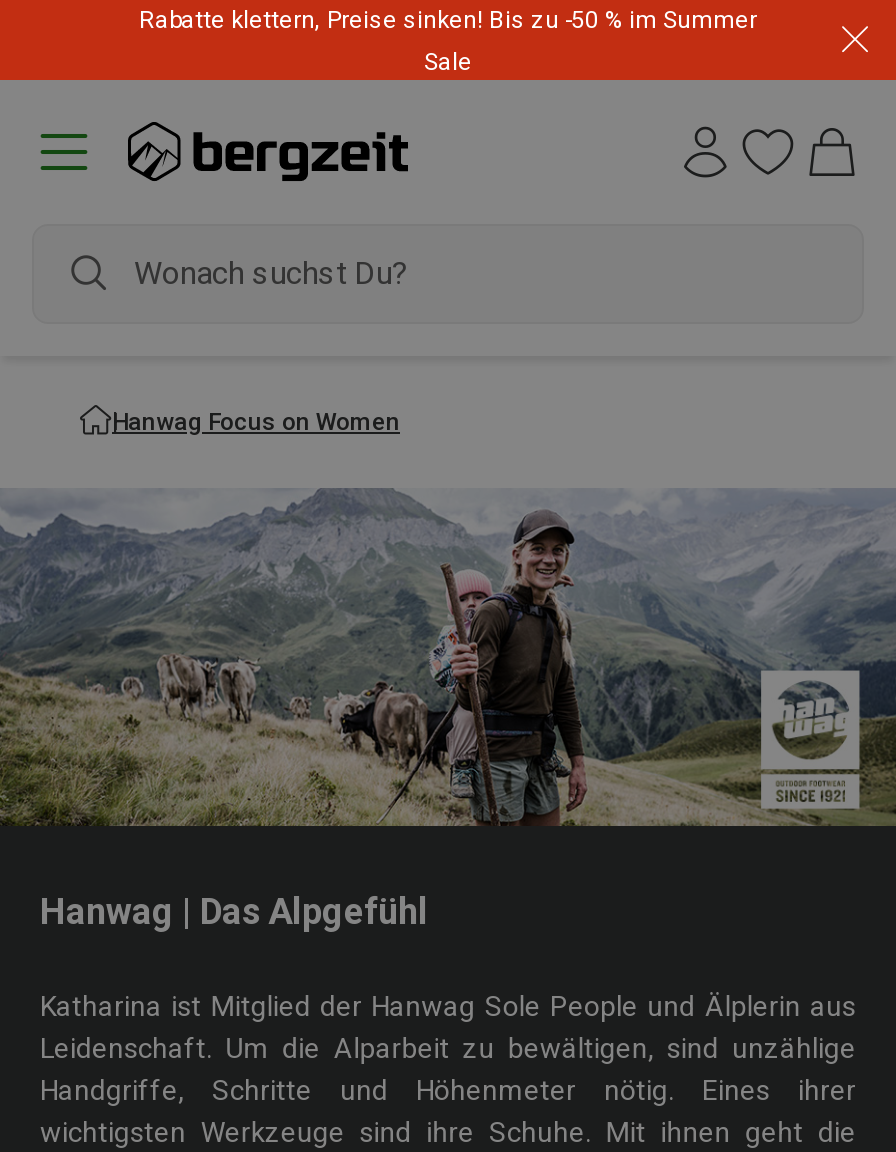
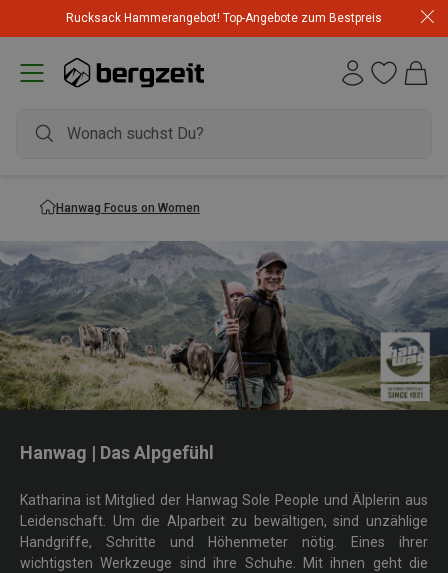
- Rabatte klettern, Preise sinken! Bis zu -50 % im Summer
- Sale
+ Rucksack Hammerangebot! Top-Angebote zum Bestpreis
